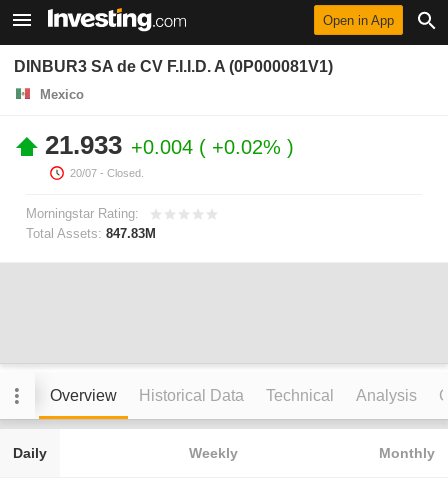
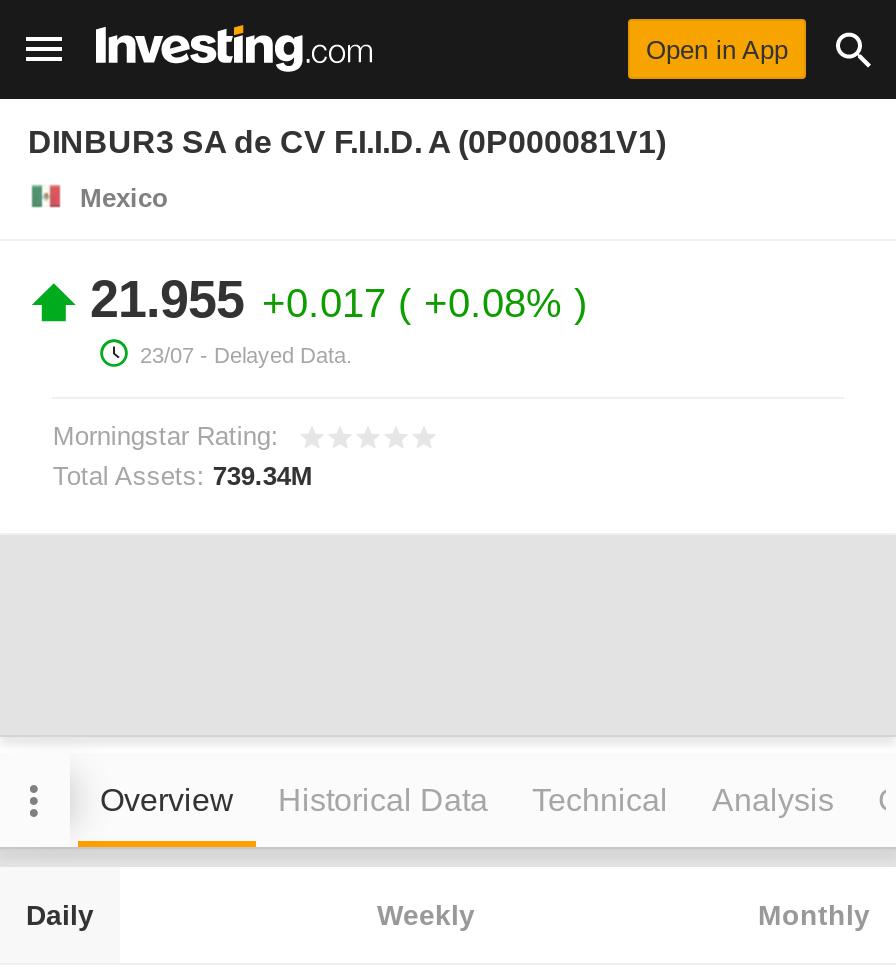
- 21.933 +0.004 +0.02%
- 20/07 - Closed.
+ 21.955 +0.017 +0.08%
+ 23/07 - Delayed Data.

- Total Assets: 847.83M
+ Total Assets: 739.34M
